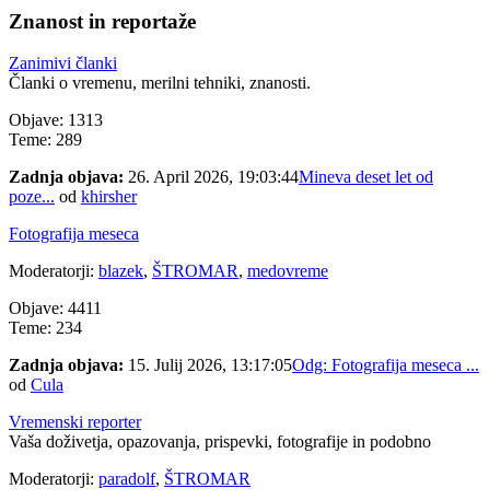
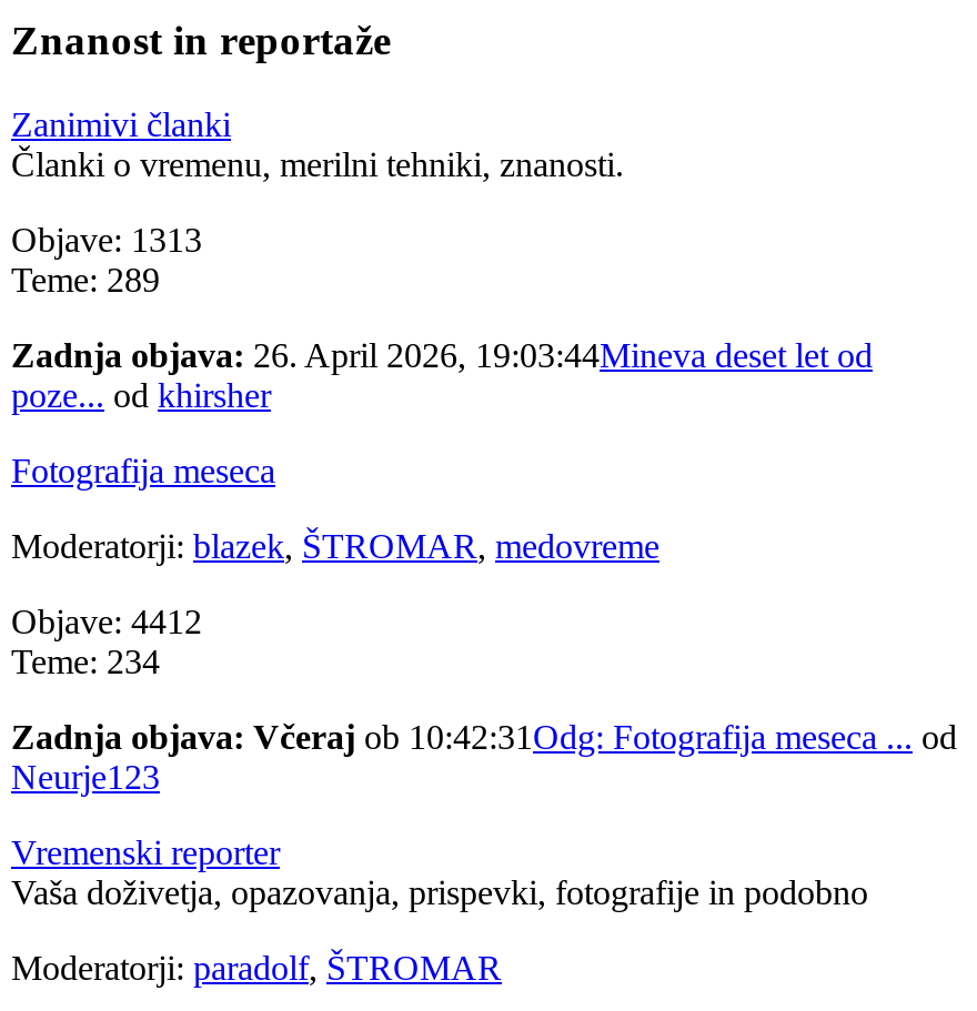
- Objave: 4411
+ Objave: 4412

- Zadnja objava: 15. Julij 2026, 13:17:05Odg: Fotografija meseca ...
- od Cula
+ Zadnja objava: Včeraj ob 10:42:31 Odg: Fotografija meseca ... od
+ Neurje123
